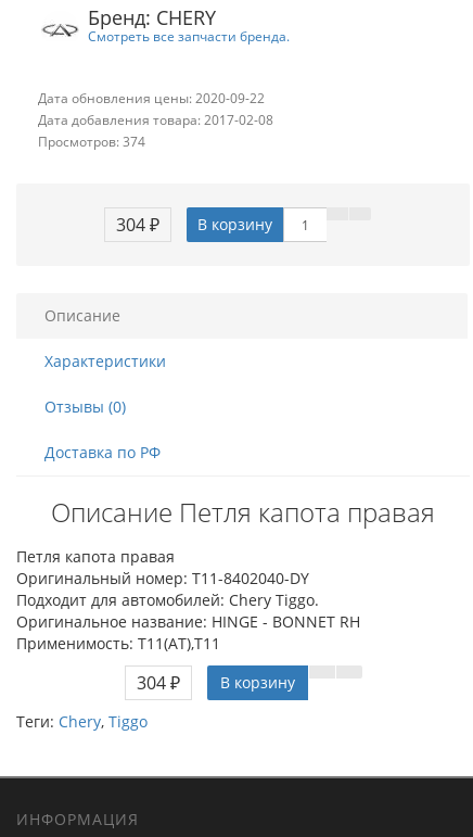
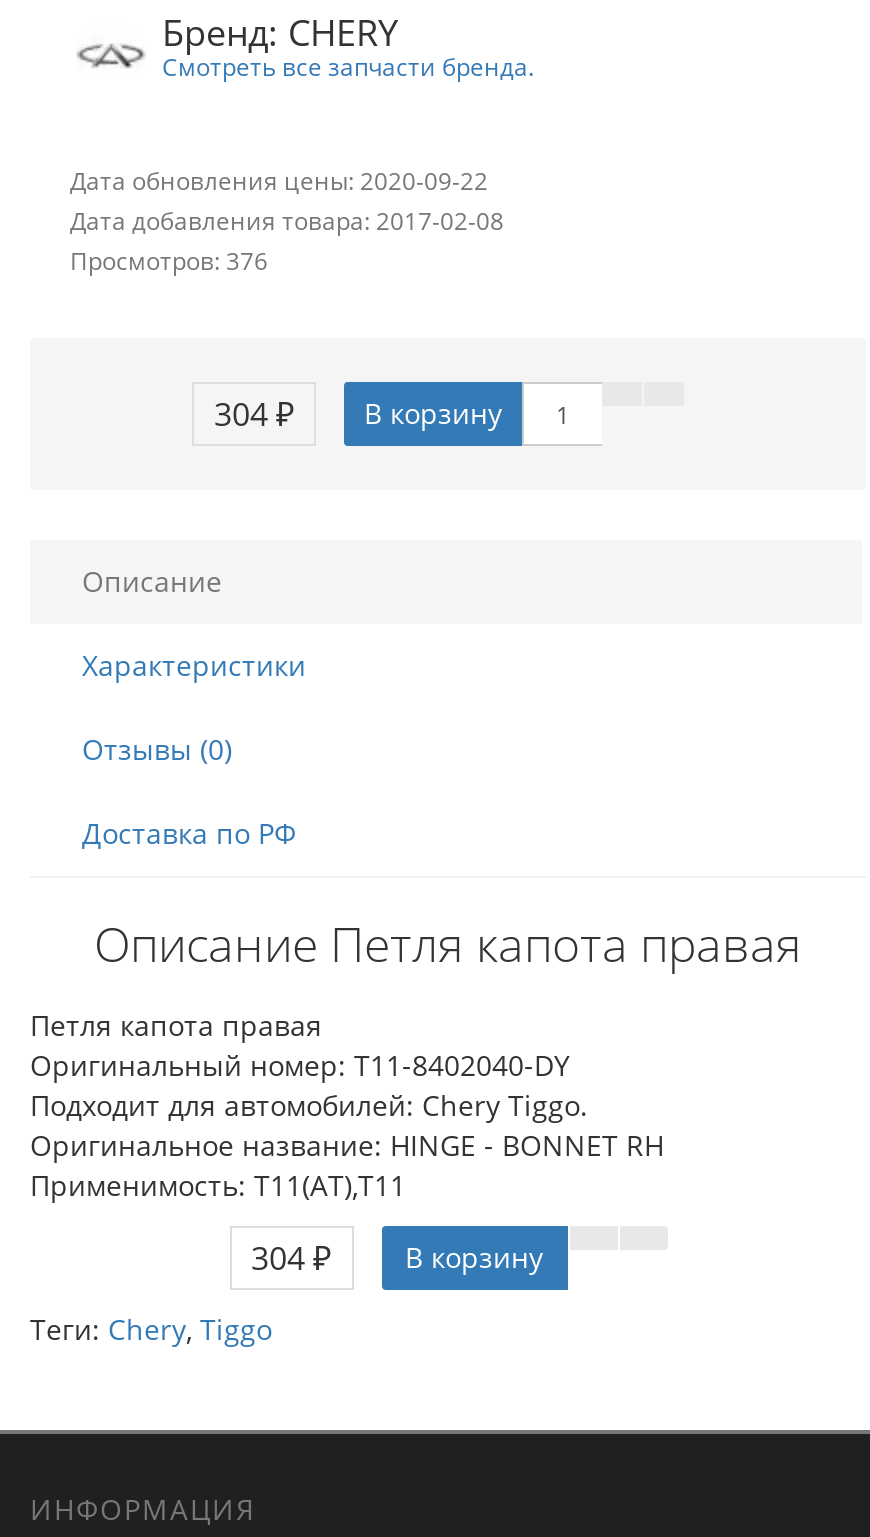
- Просмотров: 374
+ Просмотров: 376
